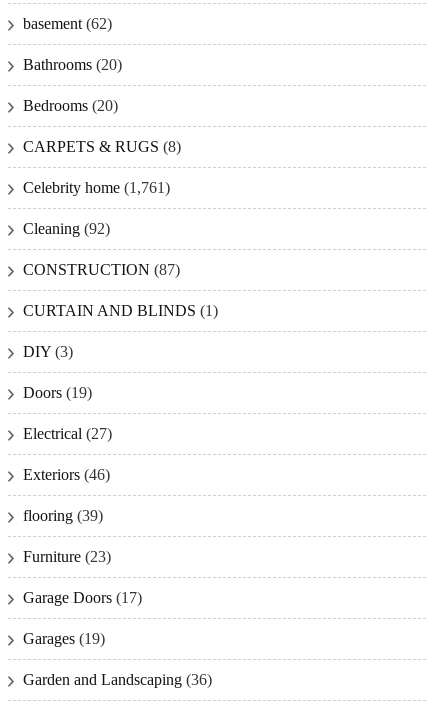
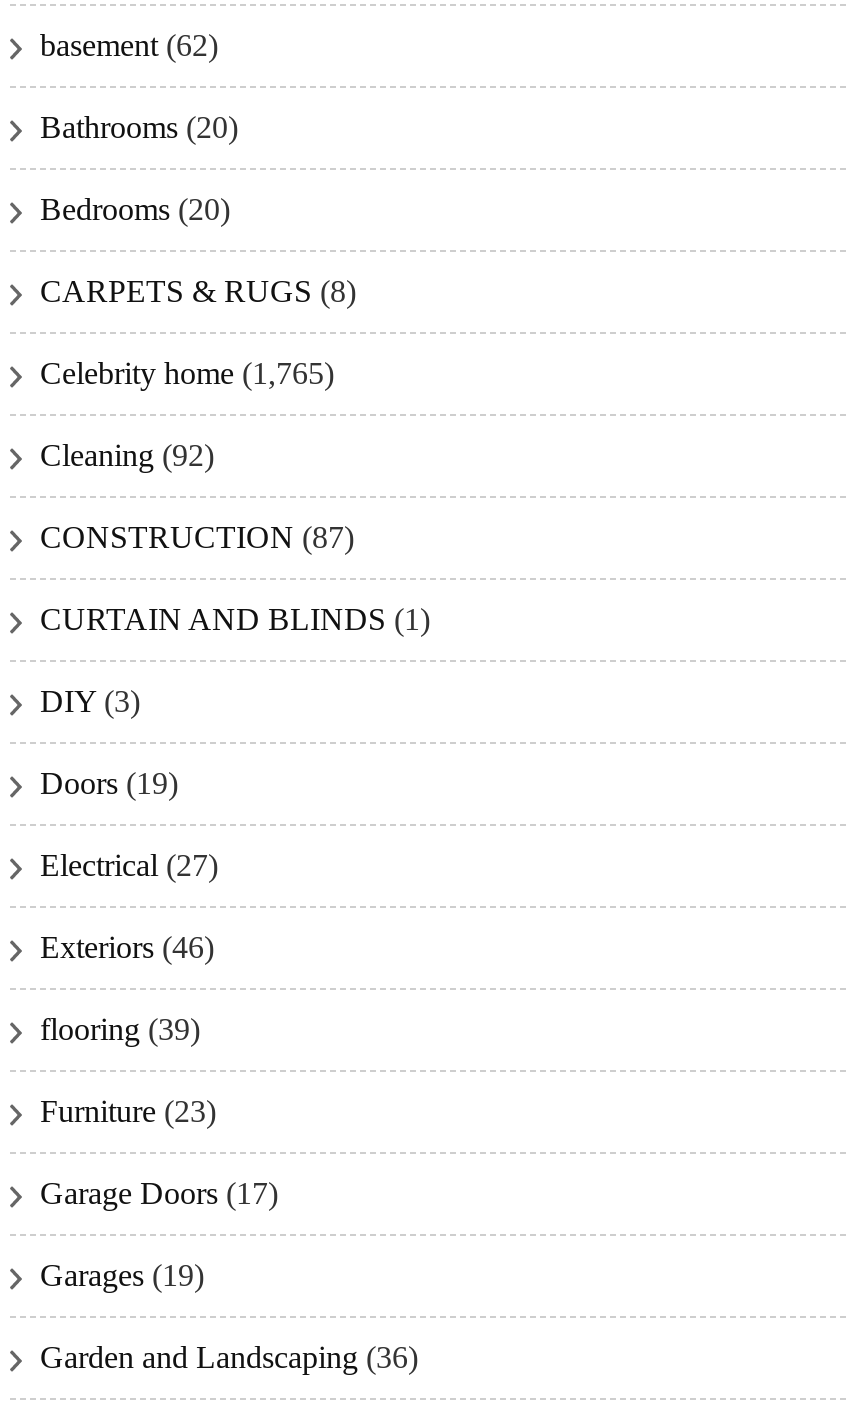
- Celebrity home (1,761)
+ Celebrity home (1,765)
